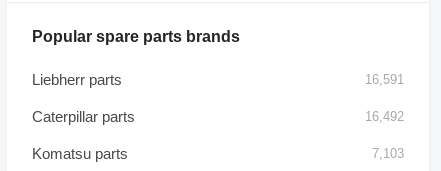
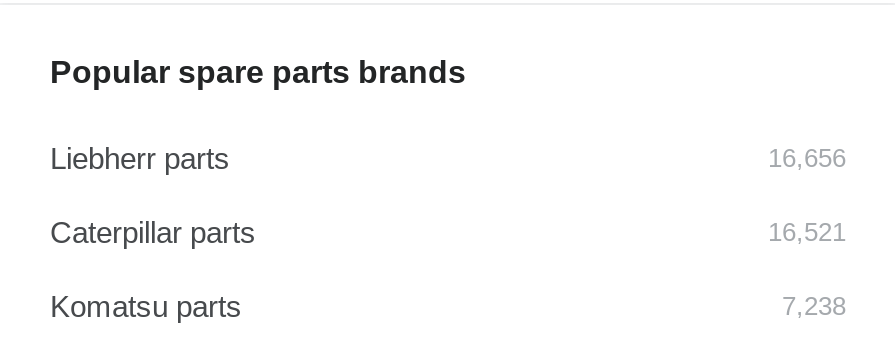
- 16,591
+ 16,656

- 16,492
+ 16,521

- 7,103
+ 7,238
